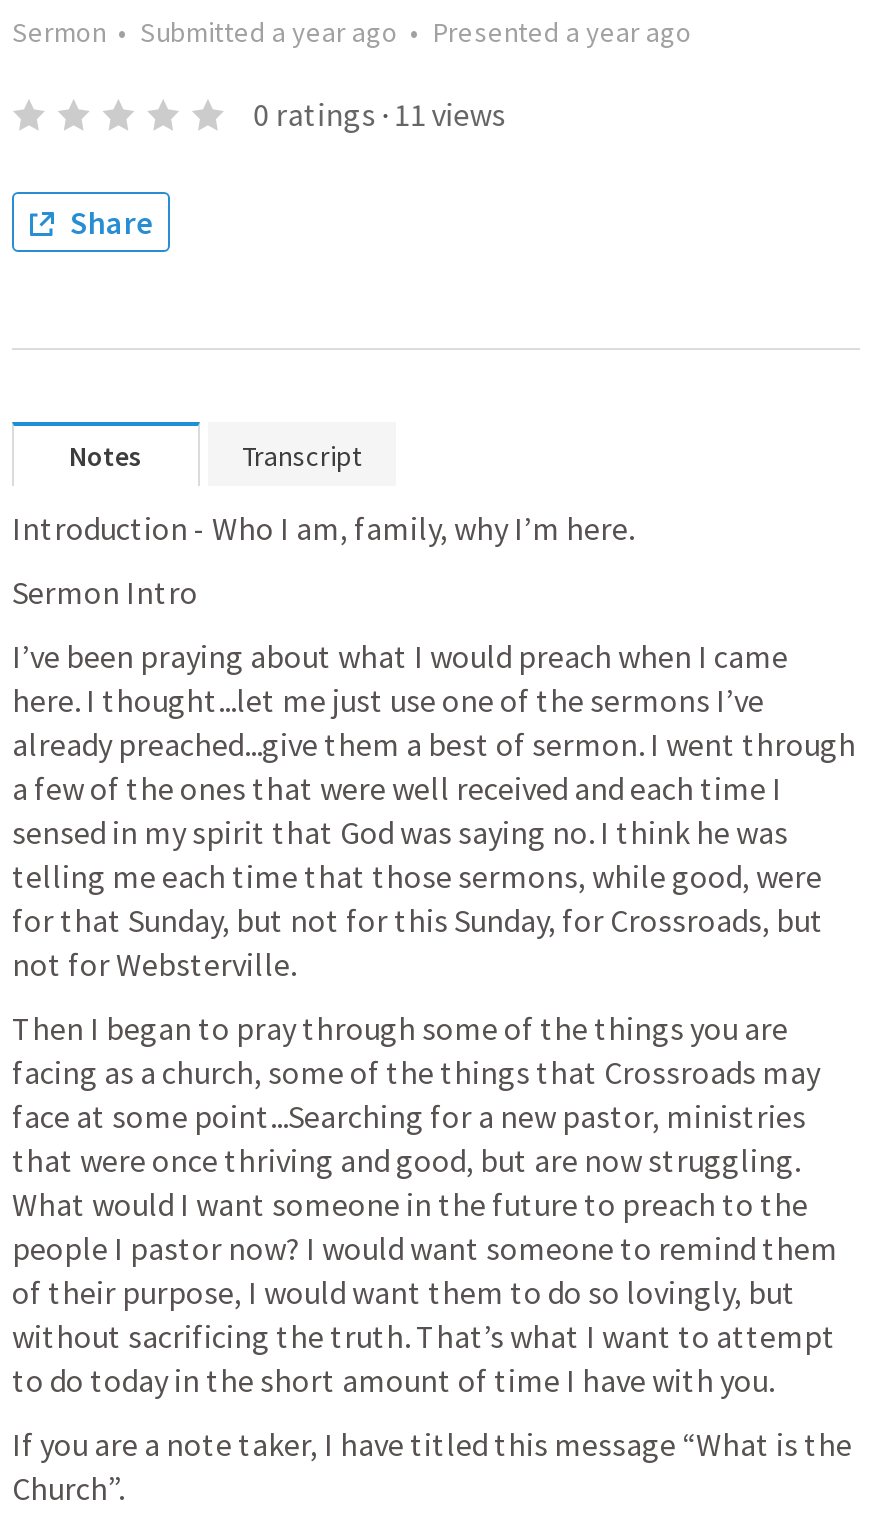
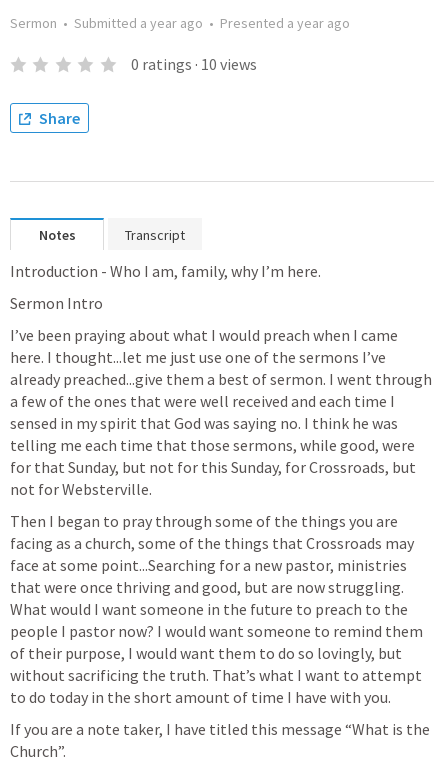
- 0 ratings · 11 views
+ 0 ratings · 10 views
